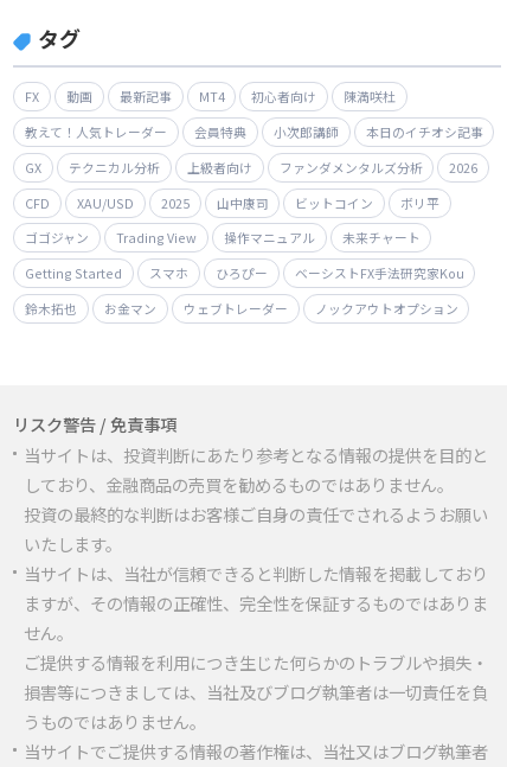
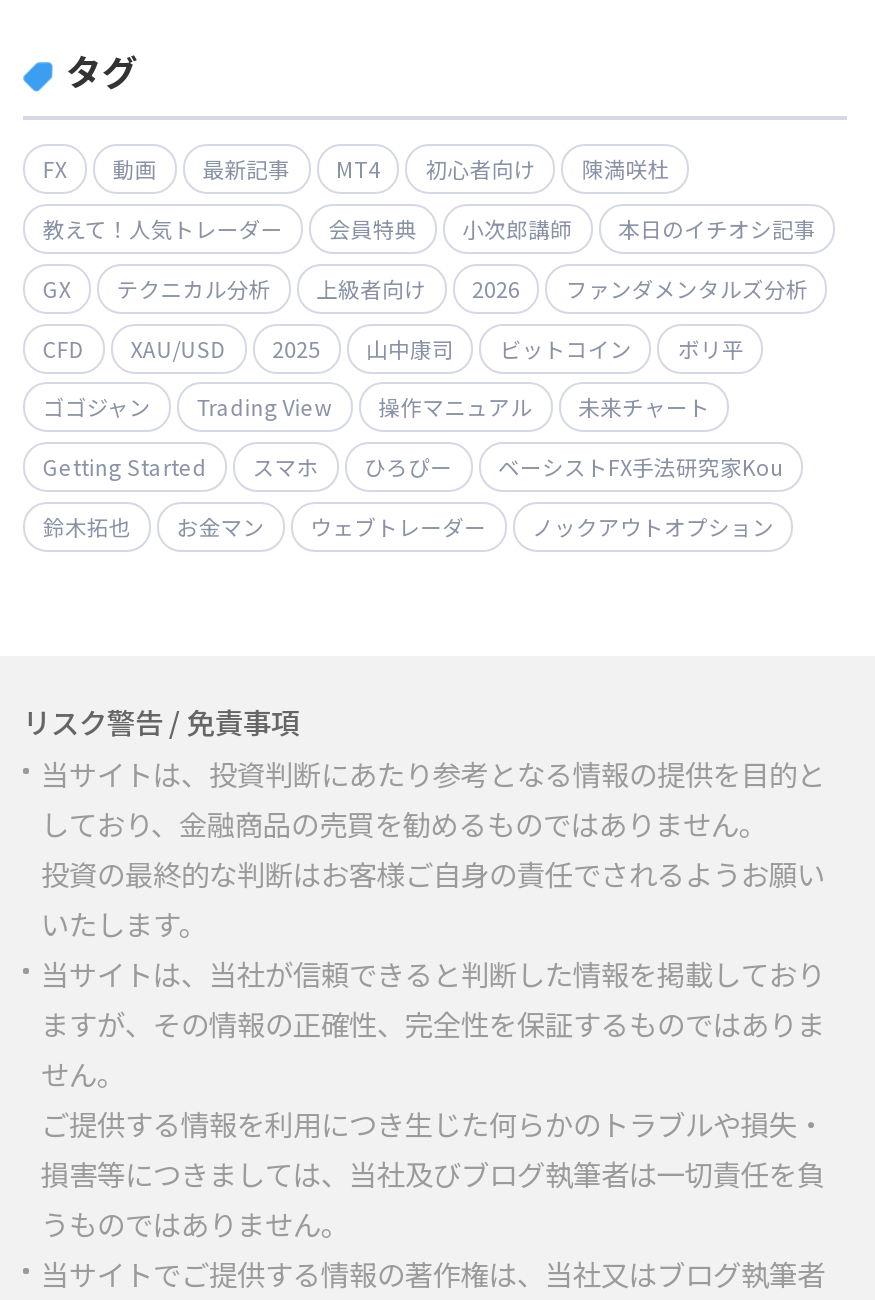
- 2026

+ 2026
